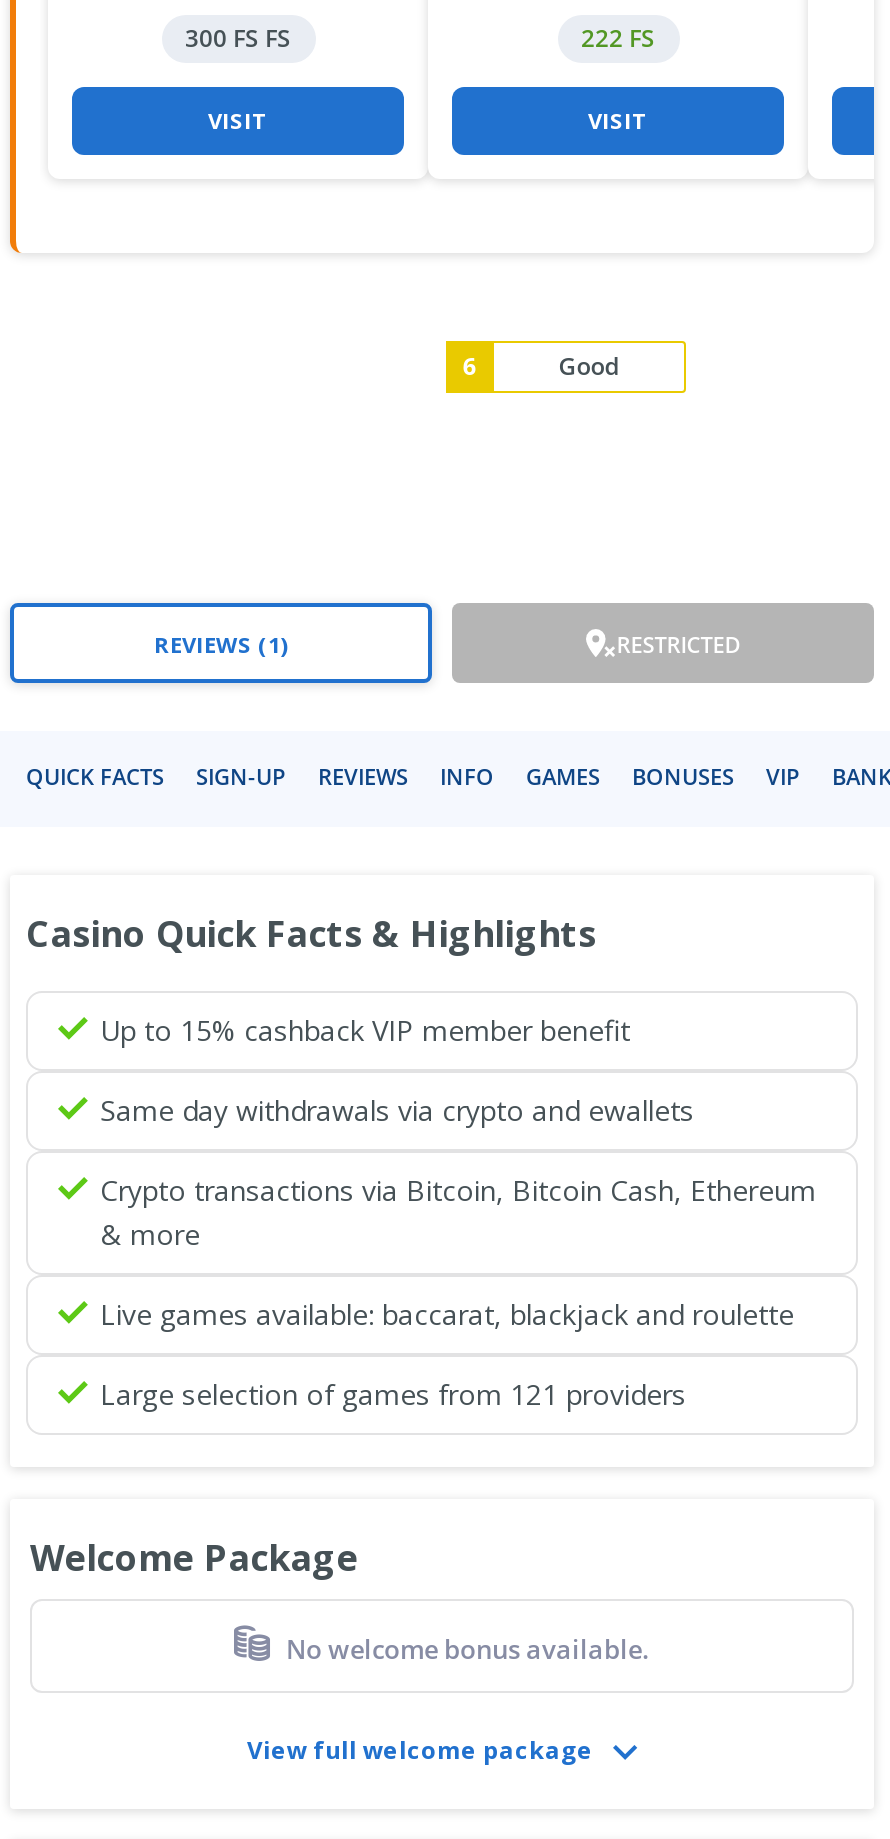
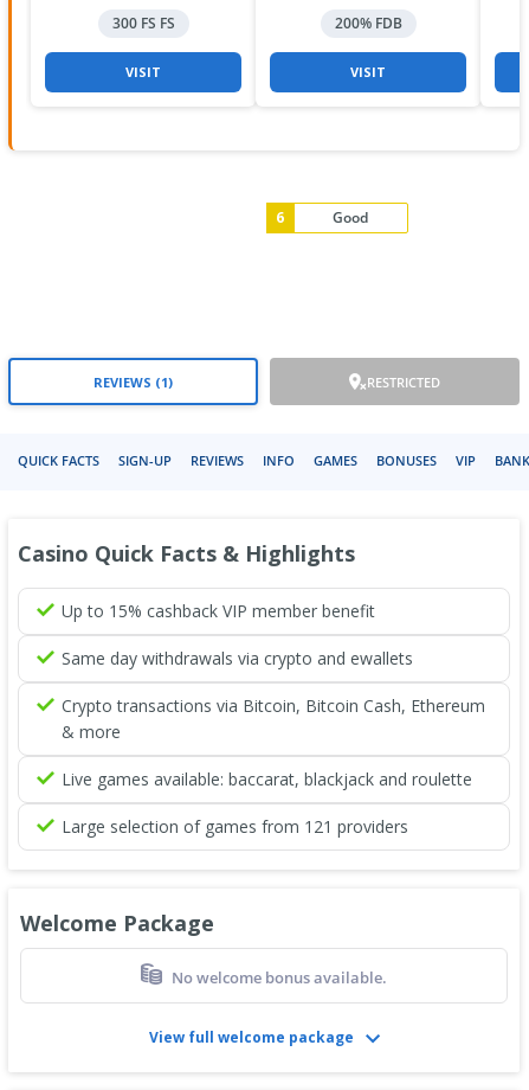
- 222 FS
+ 200% FDB
